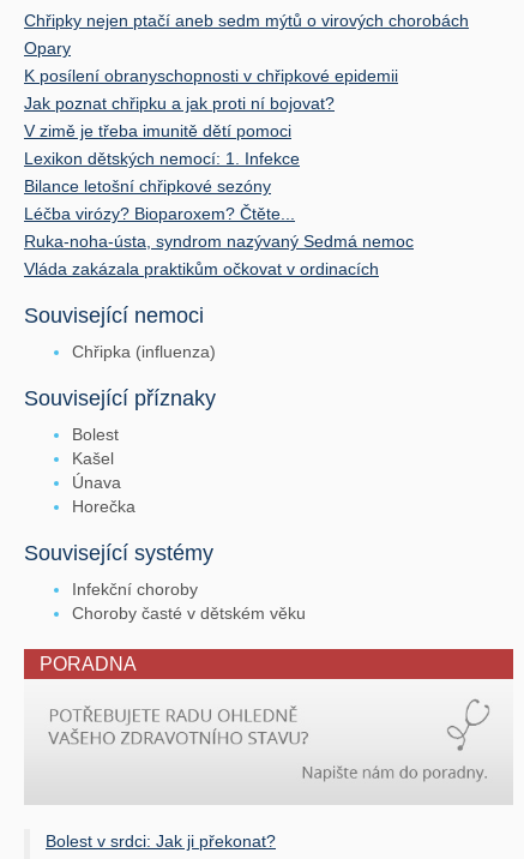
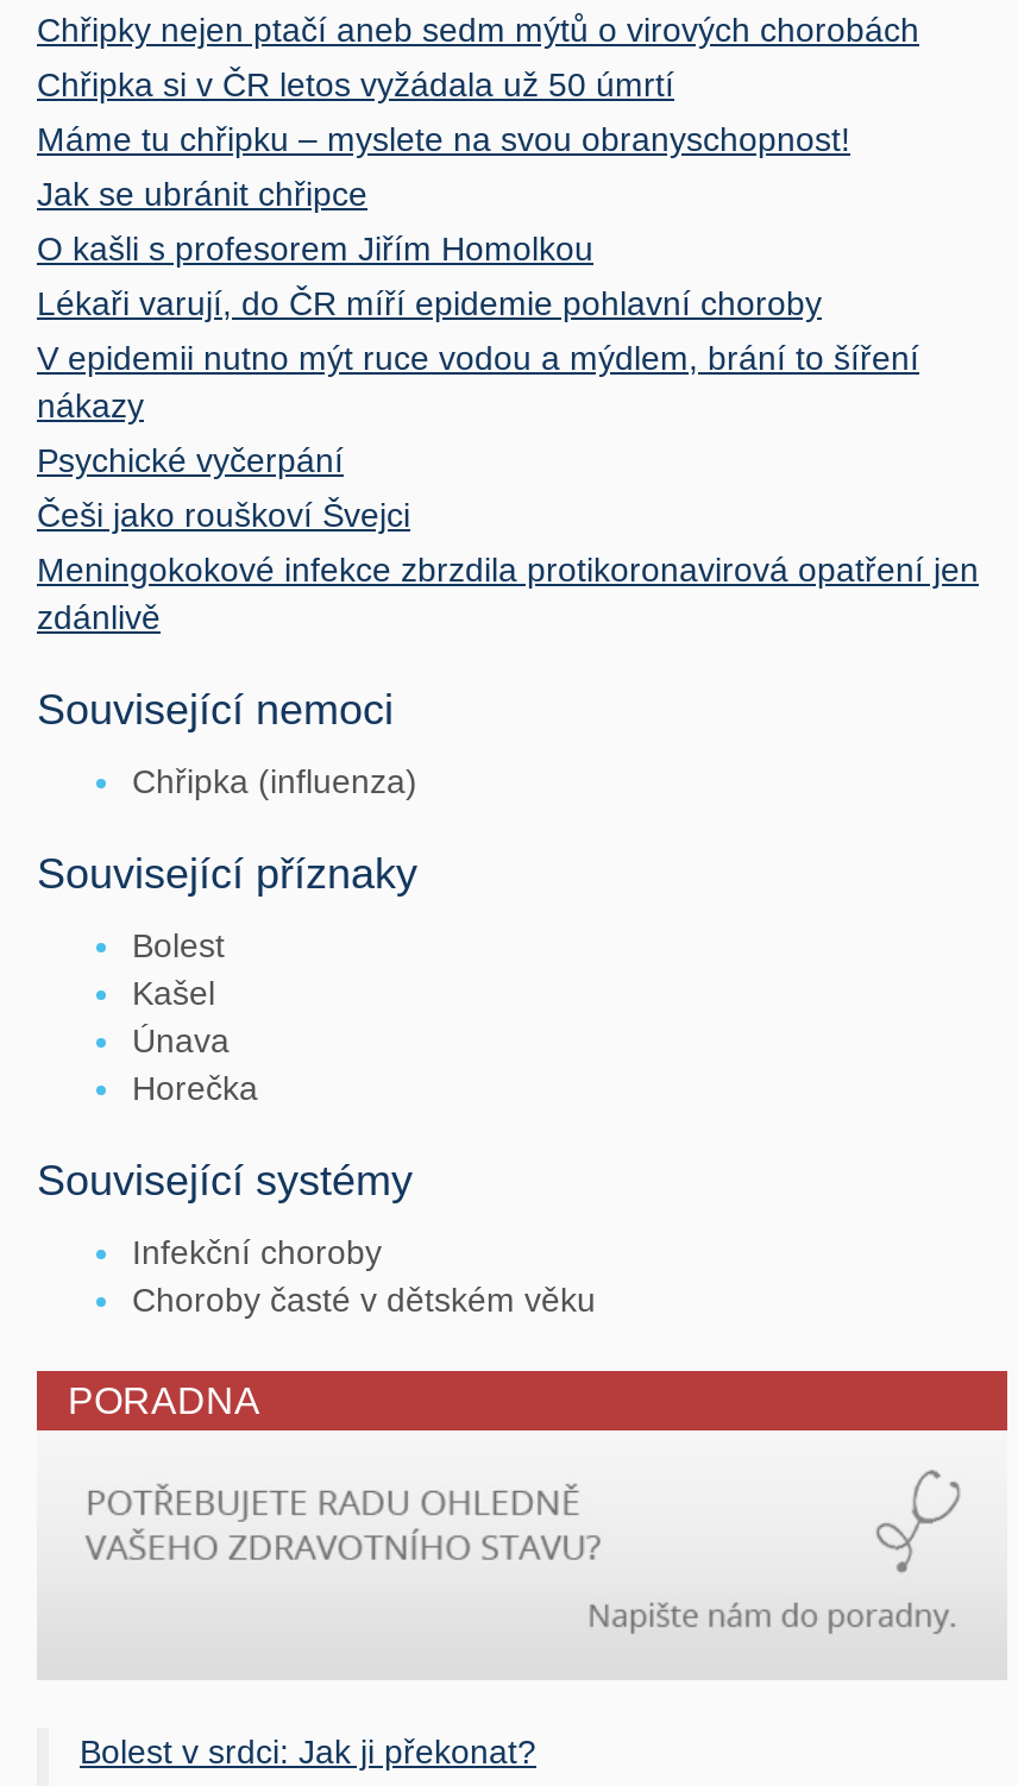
- Opary
- K posílení obranyschopnosti v chřipkové epidemii
- Jak poznat chřipku a jak proti ní bojovat?
- V zimě je třeba imunitě dětí pomoci
- Lexikon dětských nemocí: 1. Infekce
- Bilance letošní chřipkové sezóny
- Léčba virózy? Bioparoxem? Čtěte...
- Ruka-noha-ústa, syndrom nazývaný Sedmá nemoc
- Vláda zakázala praktikům očkovat v ordinacích
+ Chřipka si v ČR letos vyžádala už 50 úmrtí
+ Máme tu chřipku – myslete na svou obranyschopnost!
+ Jak se ubránit chřipce
+ O kašli s profesorem Jiřím Homolkou
+ Lékaři varují, do ČR míří epidemie pohlavní choroby
+ V epidemii nutno mýt ruce vodou a mýdlem, brání to šíření
+ nákazy
+ Psychické vyčerpání
+ Češi jako rouškoví Švejci
+ Meningokokové infekce zbrzdila protikoronavirová opatření jen
+ zdánlivě
